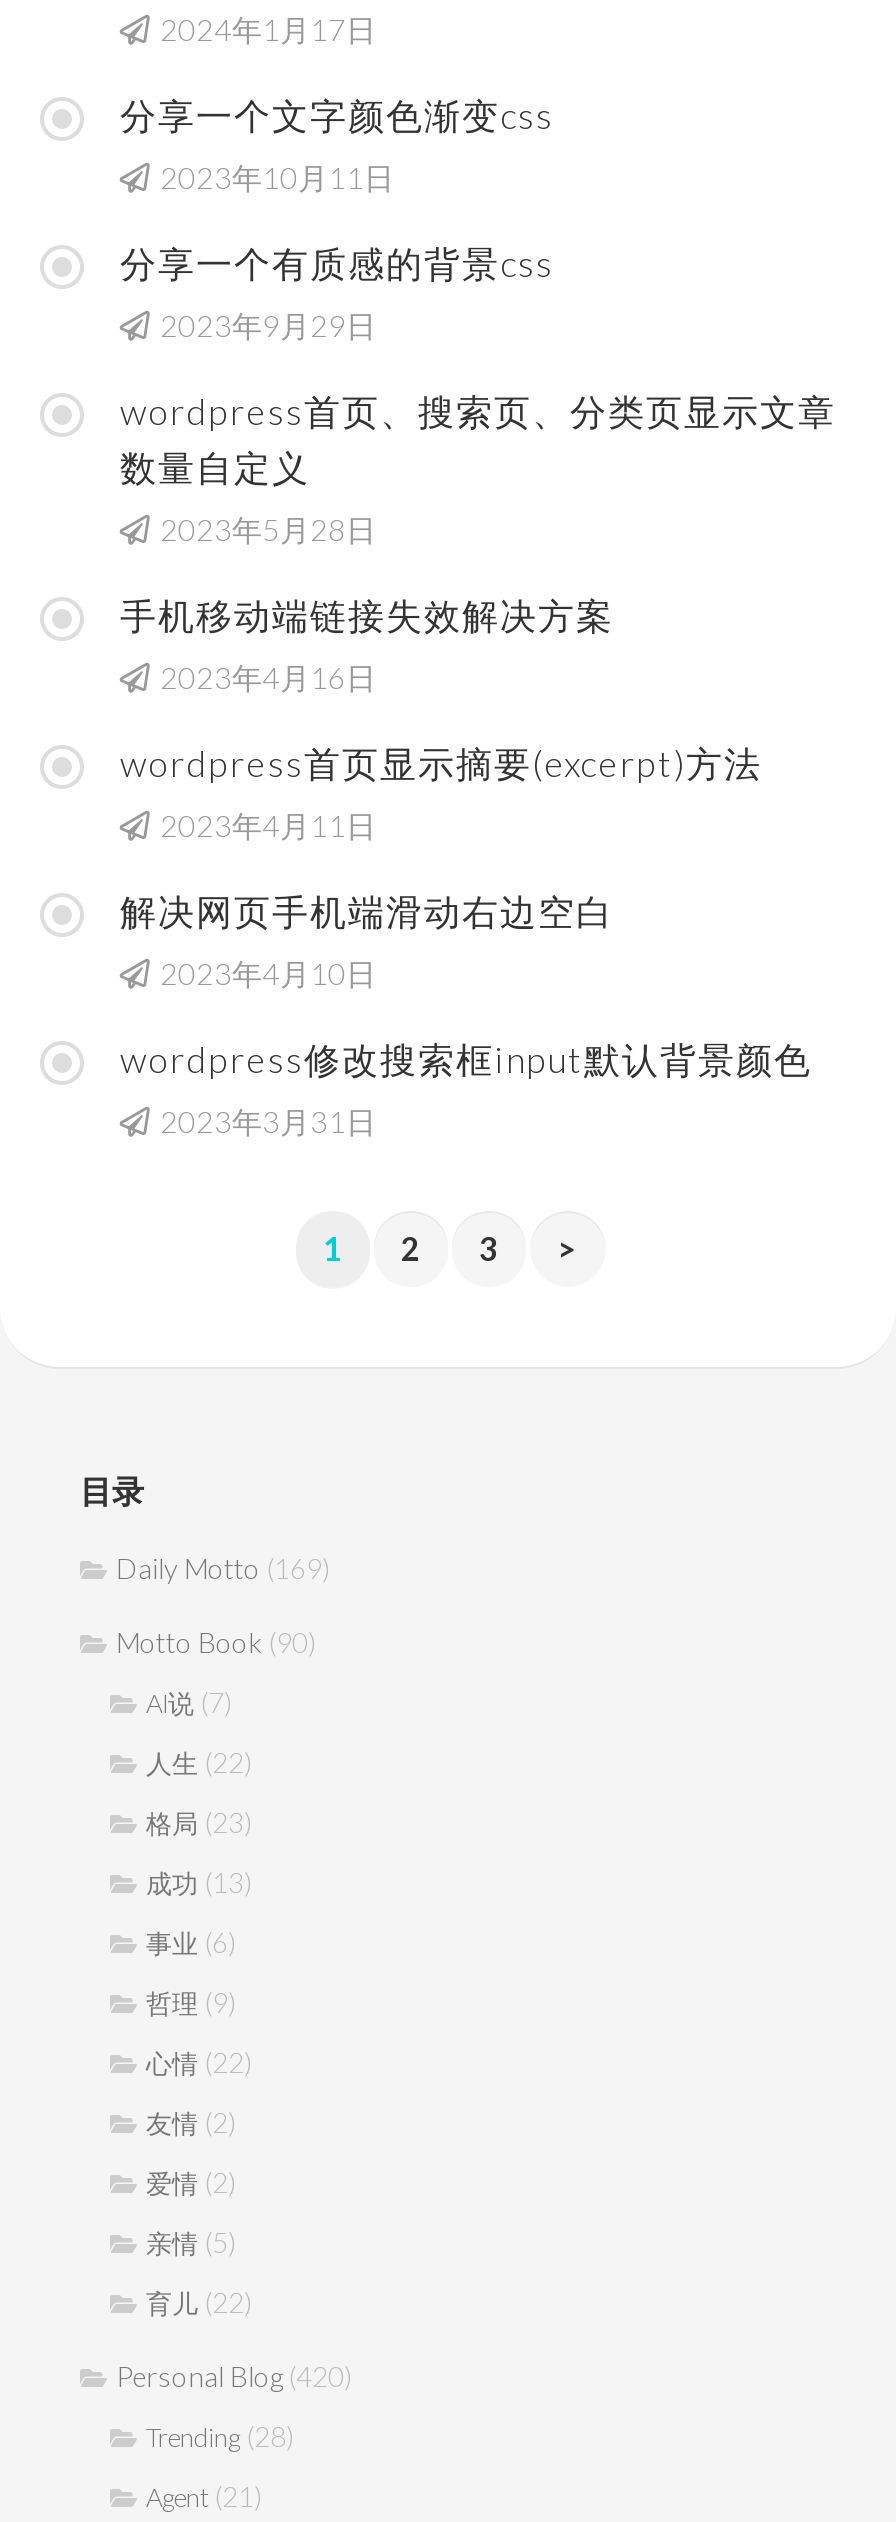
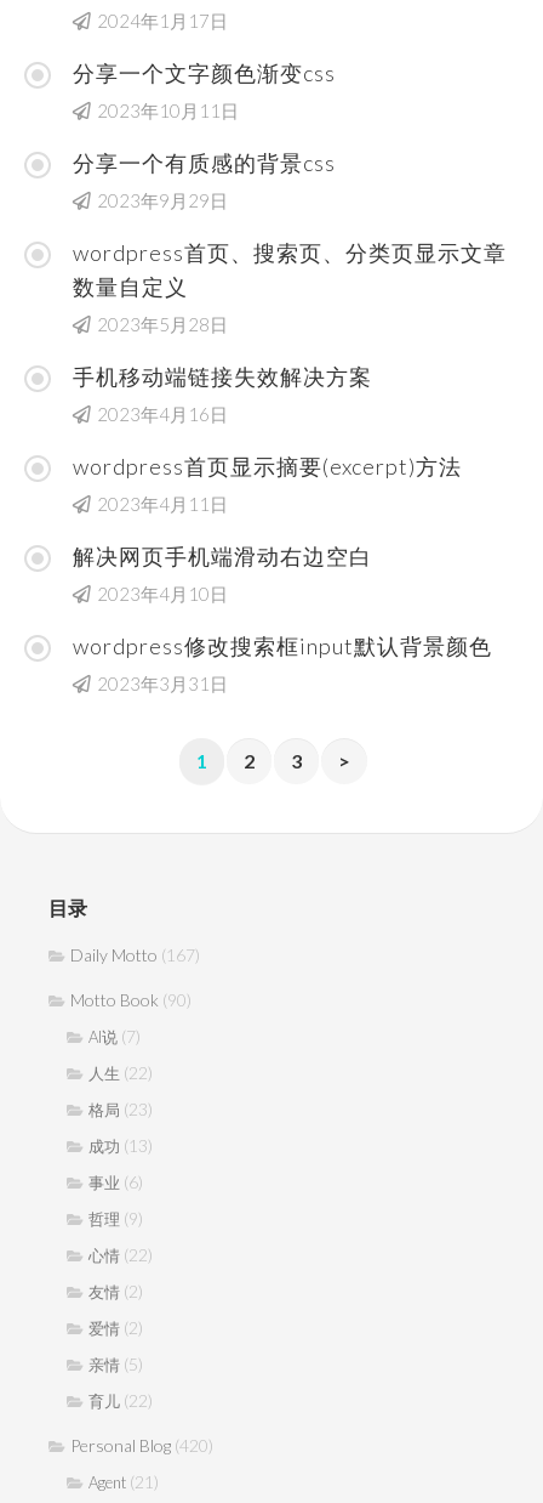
- Daily Motto (169)
+ Daily Motto (167)

- Trending (28)
